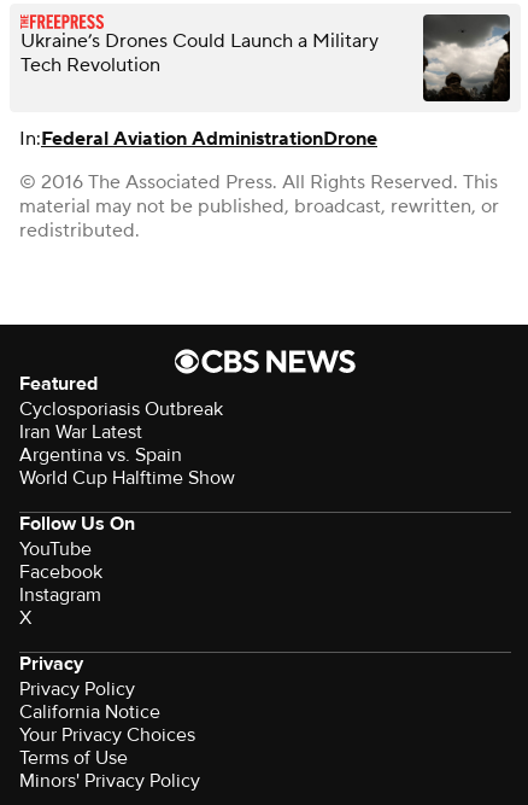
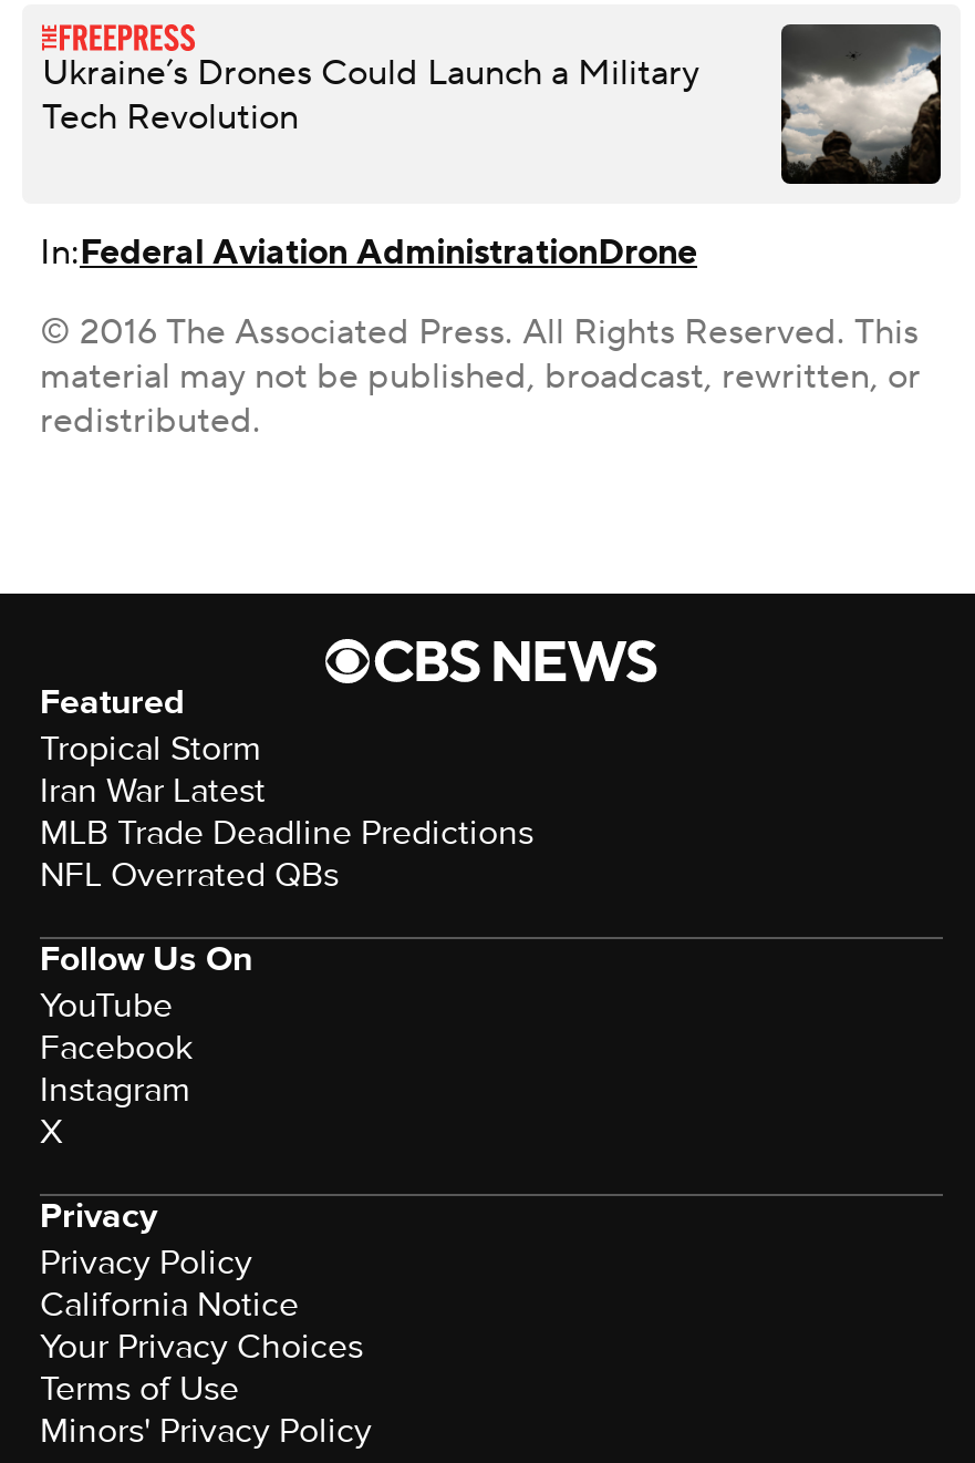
- Cyclosporiasis Outbreak
+ Tropical Storm

- Argentina vs. Spain
- World Cup Halftime Show
+ MLB Trade Deadline Predictions
+ NFL Overrated QBs
